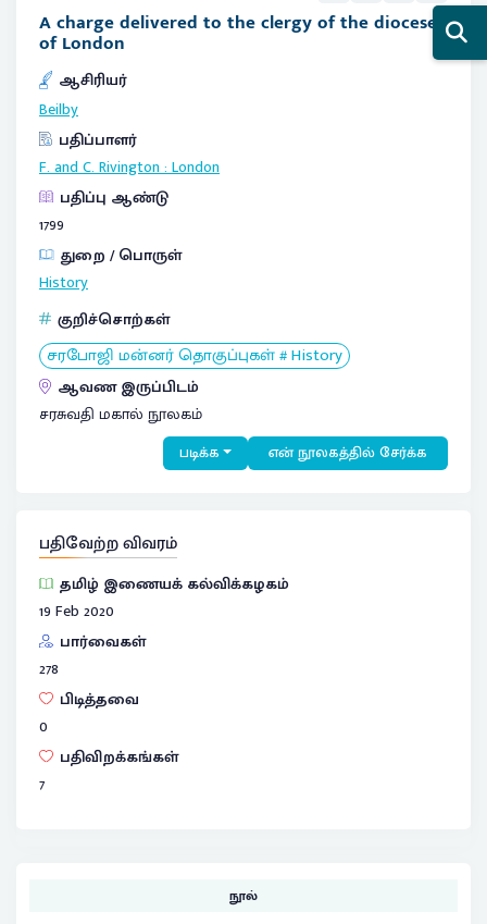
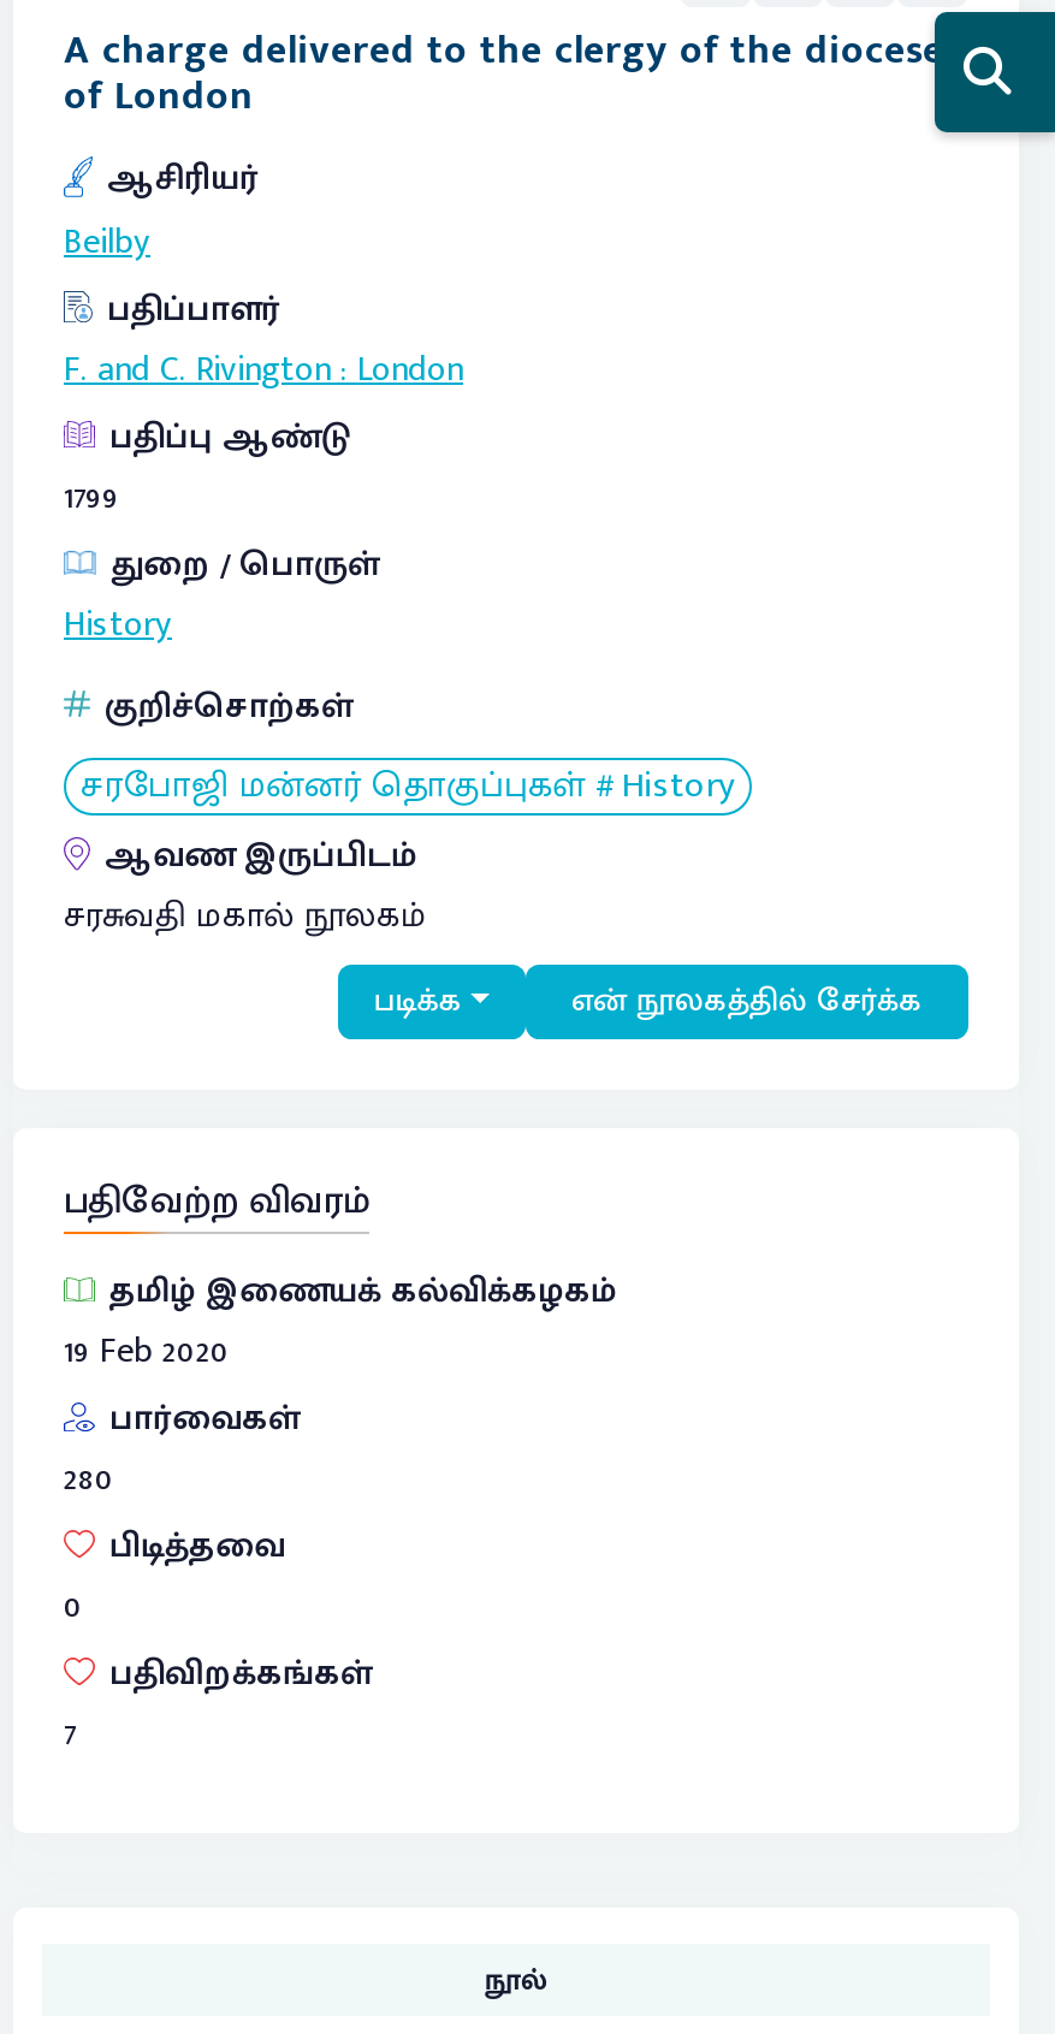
- 278
+ 280
